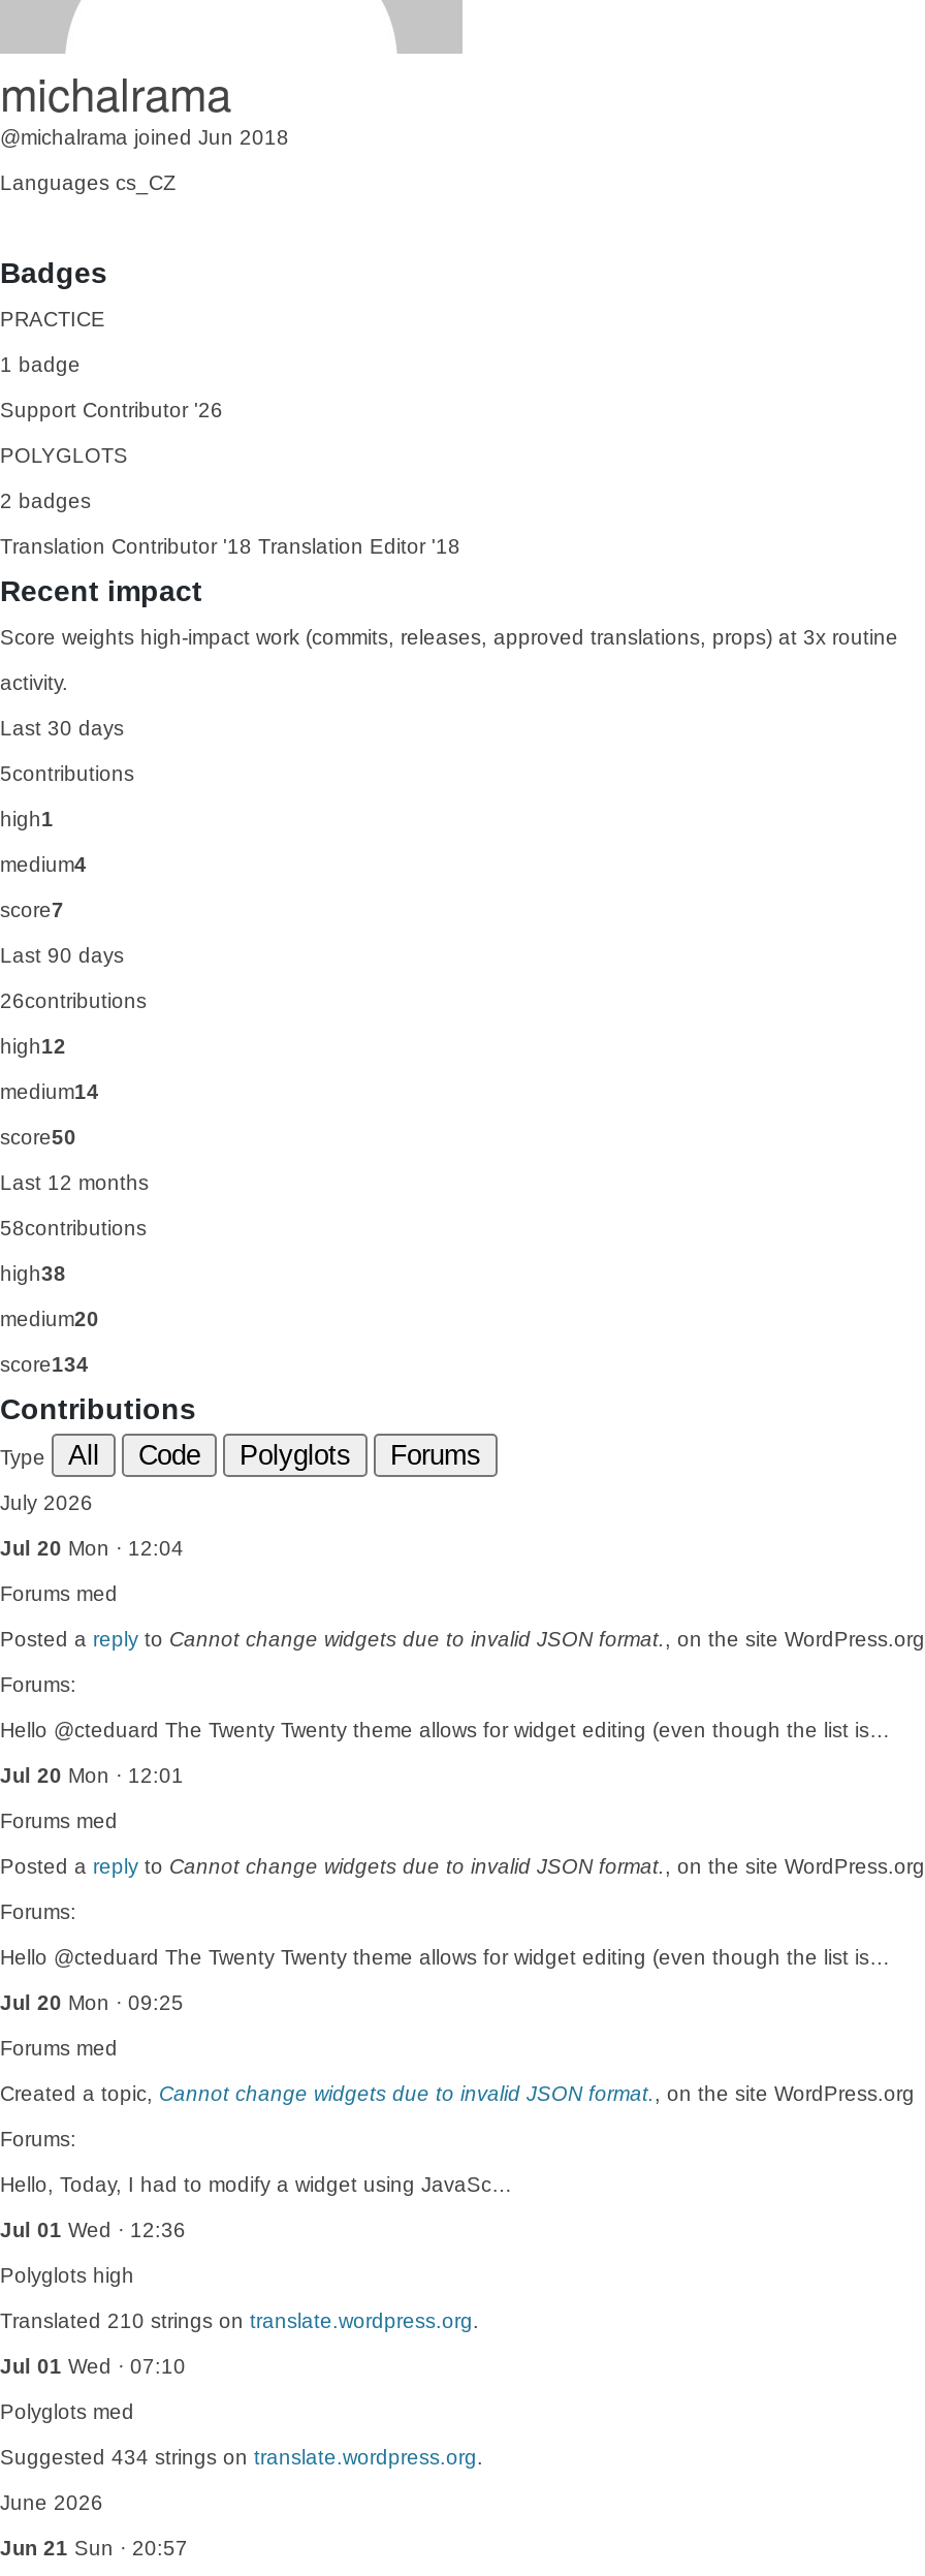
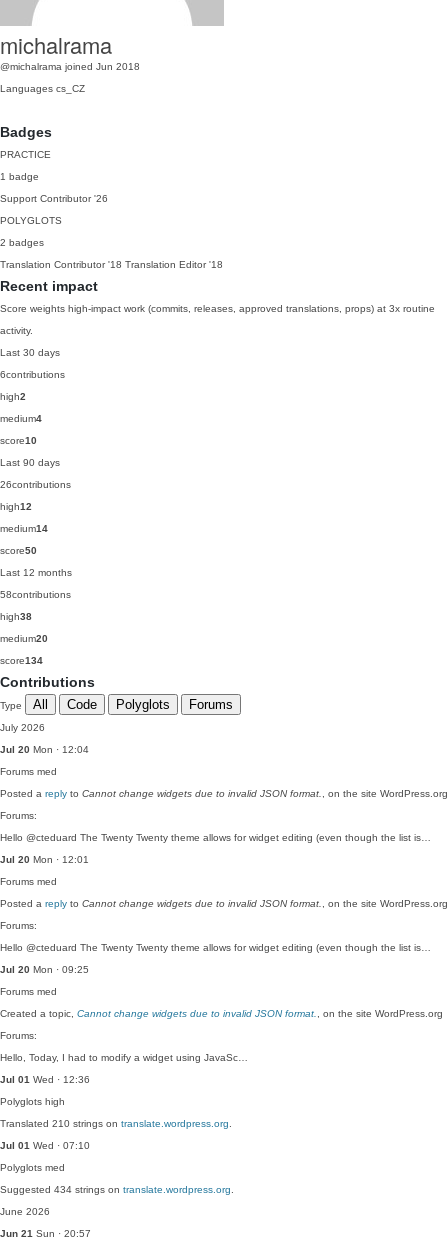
- 5contributions
+ 6contributions

- high1
+ high2

- score7
+ score10
